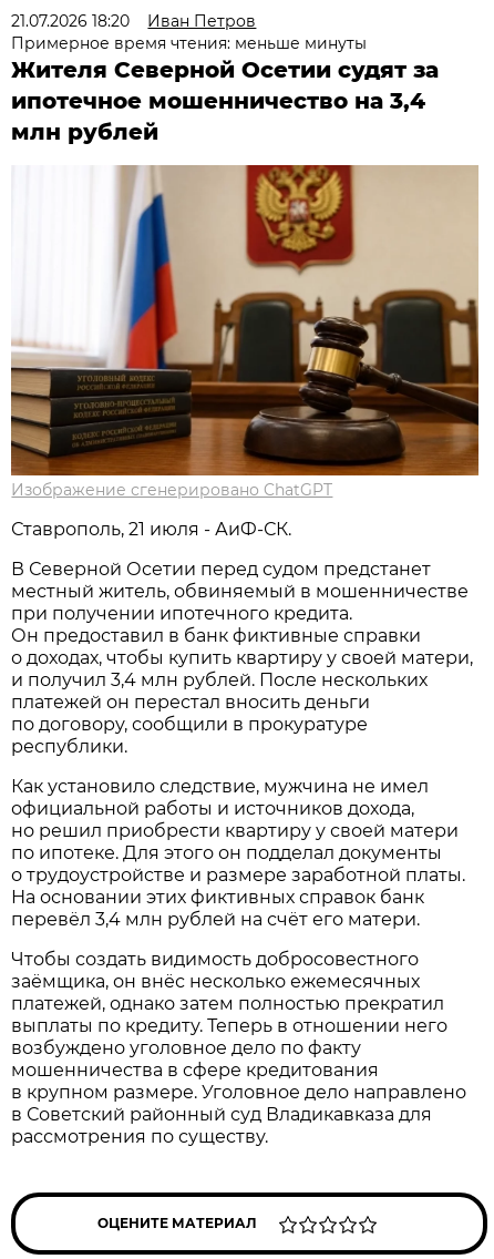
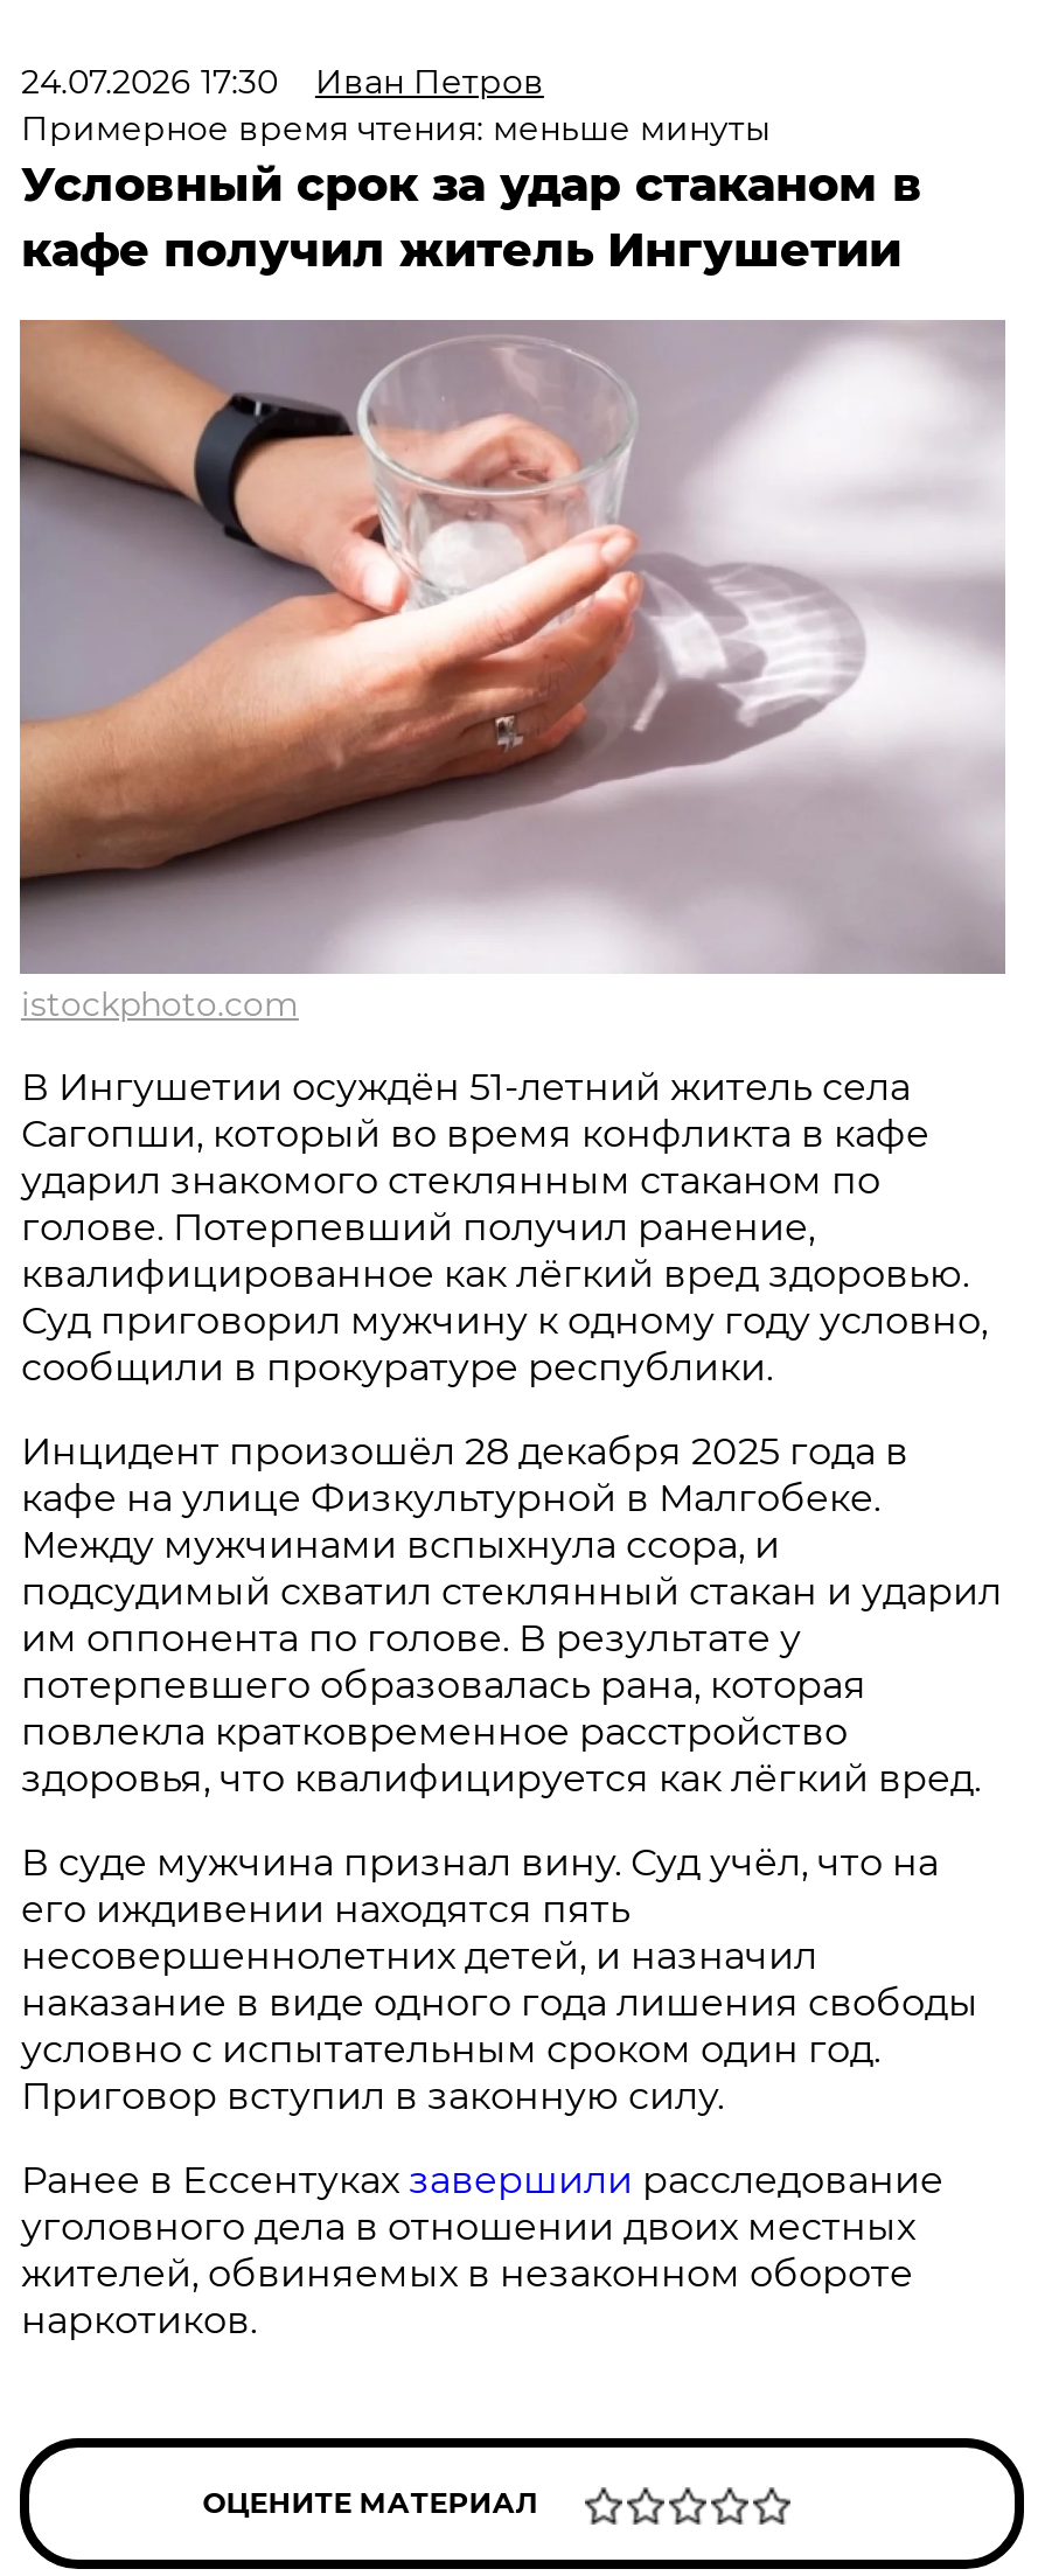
- 21.07.2026 18:20 Иван Петров
+ 24.07.2026 17:30 Иван Петров

- Жителя Северной Осетии судят за
- ипотечное мошенничество на 3,4
- млн рублей
+ Условный срок за удар стаканом в
+ кафе получил житель Ингушетии

- [image]
- Изображение сгенерировано ChatGPT
+ [image]
+ istockphoto.com

- Ставрополь, 21 июля - АиФ-СК.
+ В Ингушетии осуждён 51-летний житель села
+ Сагопши, который во время конфликта в кафе
+ ударил знакомого стеклянным стаканом по
+ голове. Потерпевший получил ранение,
+ квалифицированное как лёгкий вред здоровью.
+ Суд приговорил мужчину к одному году условно,
+ сообщили в прокуратуре республики.

- В Северной Осетии перед судом предстанет
- местный житель, обвиняемый в мошенничестве
- при получении ипотечного кредита.
- Он предоставил в банк фиктивные справки
- о доходах, чтобы купить квартиру у своей матери,
- и получил 3,4 млн рублей. После нескольких
- платежей он перестал вносить деньги
- по договору, сообщили в прокуратуре
- республики.
+ Инцидент произошёл 28 декабря 2025 года в
+ кафе на улице Физкультурной в Малгобеке.
+ Между мужчинами вспыхнула ссора, и
+ подсудимый схватил стеклянный стакан и ударил
+ им оппонента по голове. В результате у
+ потерпевшего образовалась рана, которая
+ повлекла кратковременное расстройство
+ здоровья, что квалифицируется как лёгкий вред.

- Как установило следствие, мужчина не имел
- официальной работы и источников дохода,
- но решил приобрести квартиру у своей матери
- по ипотеке. Для этого он подделал документы
- о трудоустройстве и размере заработной платы.
- На основании этих фиктивных справок банк
- перевёл 3,4 млн рублей на счёт его матери.
+ В суде мужчина признал вину. Суд учёл, что на
+ его иждивении находятся пять
+ несовершеннолетних детей, и назначил
+ наказание в виде одного года лишения свободы
+ условно с испытательным сроком один год.
+ Приговор вступил в законную силу.

- Чтобы создать видимость добросовестного
- заёмщика, он внёс несколько ежемесячных
- платежей, однако затем полностью прекратил
- выплаты по кредиту. Теперь в отношении него
- возбуждено уголовное дело по факту
- мошенничества в сфере кредитования
- в крупном размере. Уголовное дело направлено
- в Советский районный суд Владикавказа для
- рассмотрения по существу.
+ Ранее в Ессентуках завершили расследование
+ уголовного дела в отношении двоих местных
+ жителей, обвиняемых в незаконном обороте
+ наркотиков.
